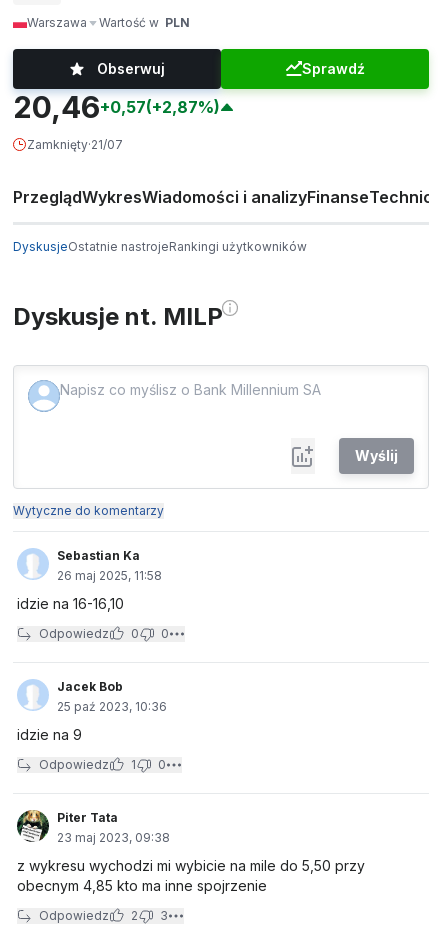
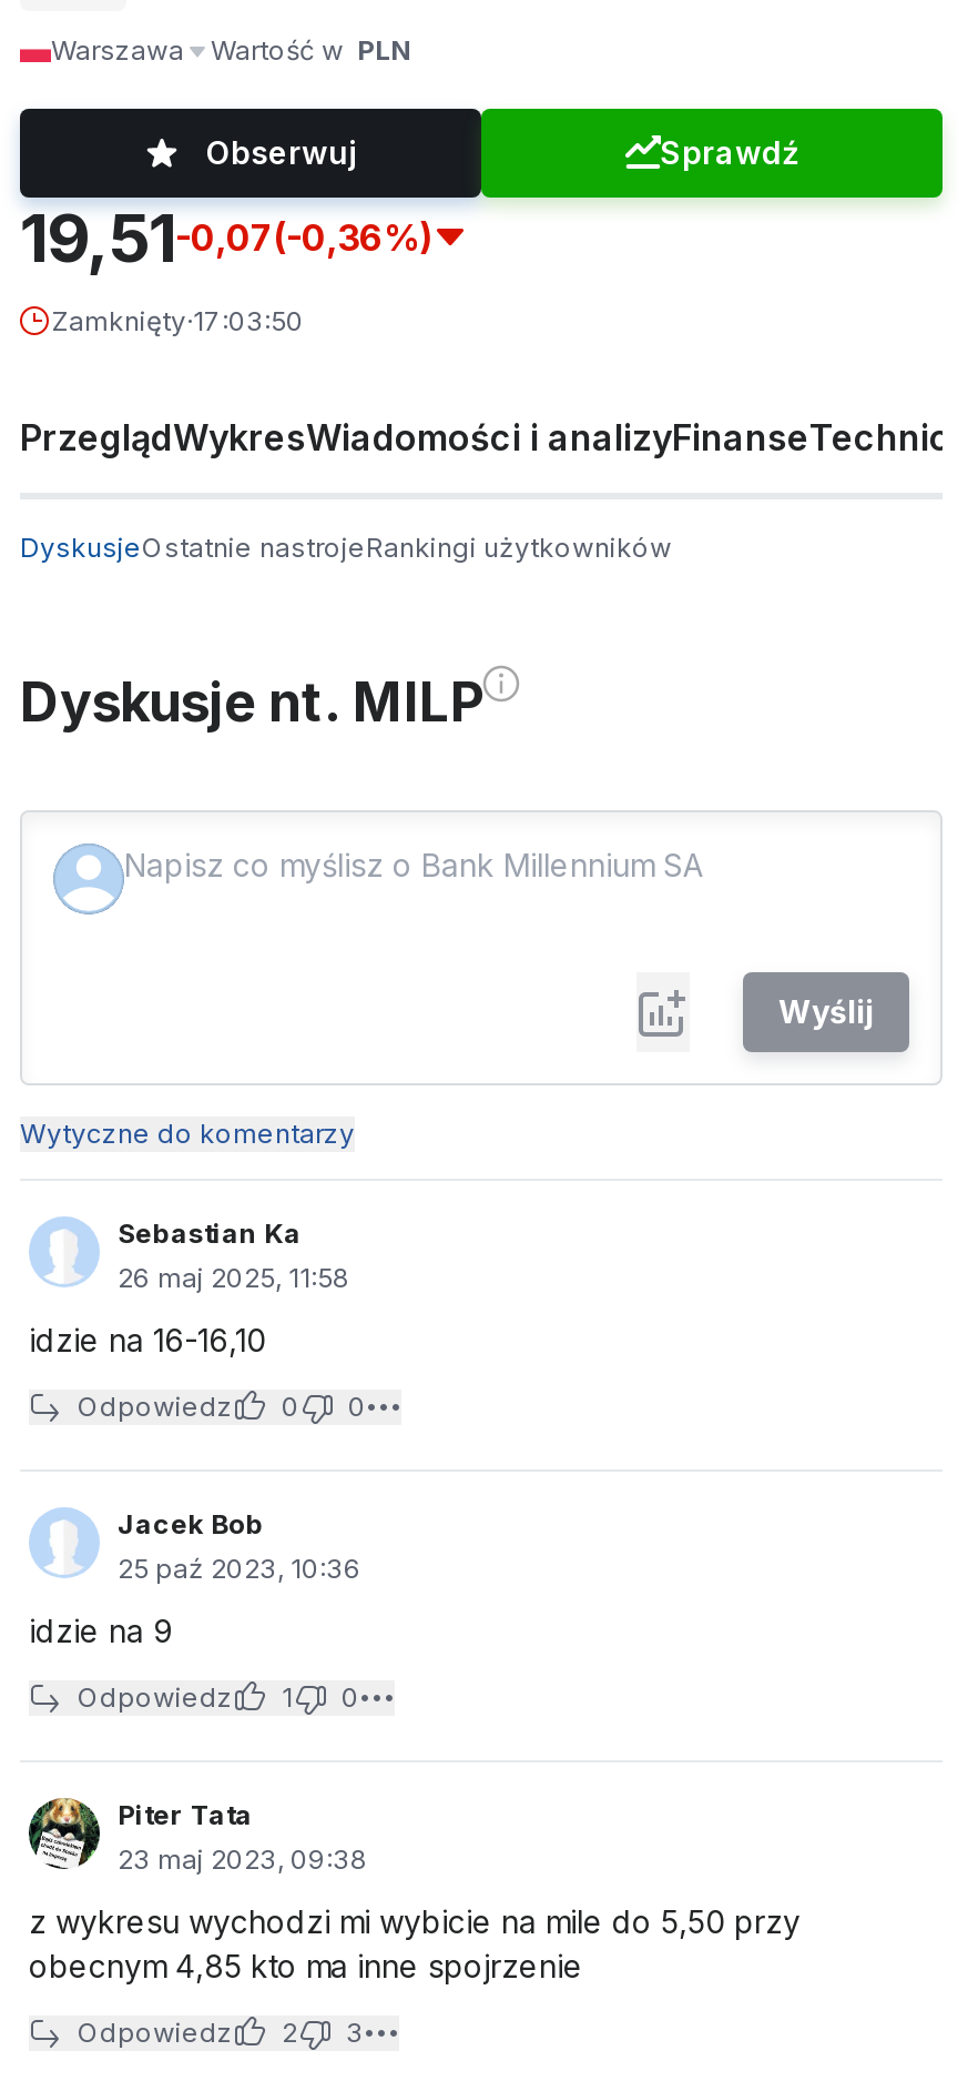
- 20,46+0,57(+2,87%)
+ 19,51-0,07(-0,36%)

- Zamknięty·21/07
+ Zamknięty·17:03:50
